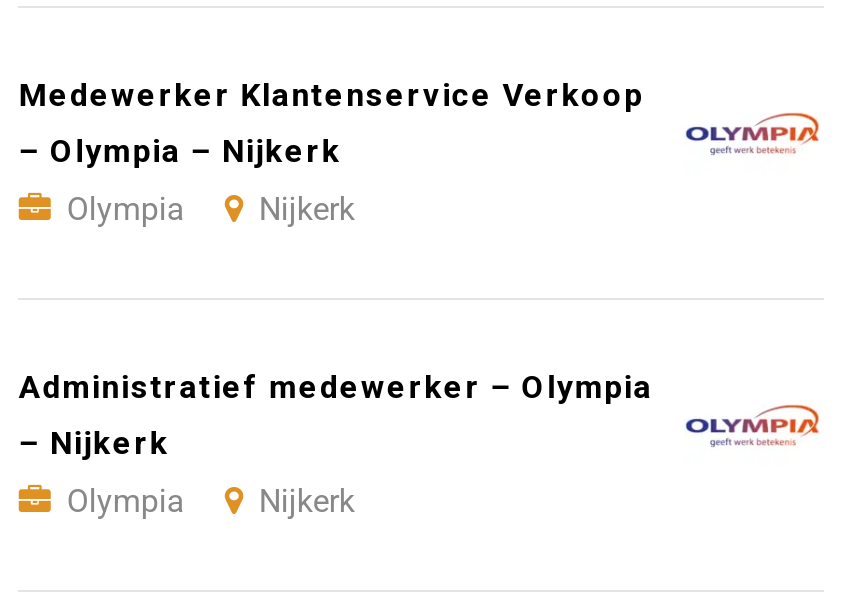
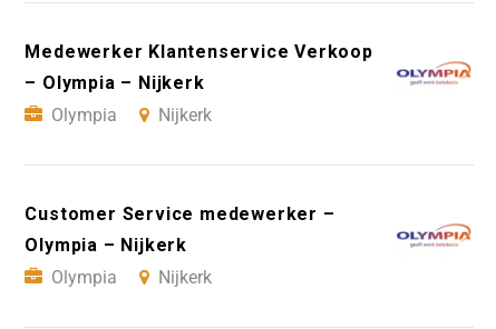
- Administratief medewerker – Olympia
+ Customer Service medewerker –

- – Nijkerk
+ Olympia – Nijkerk
